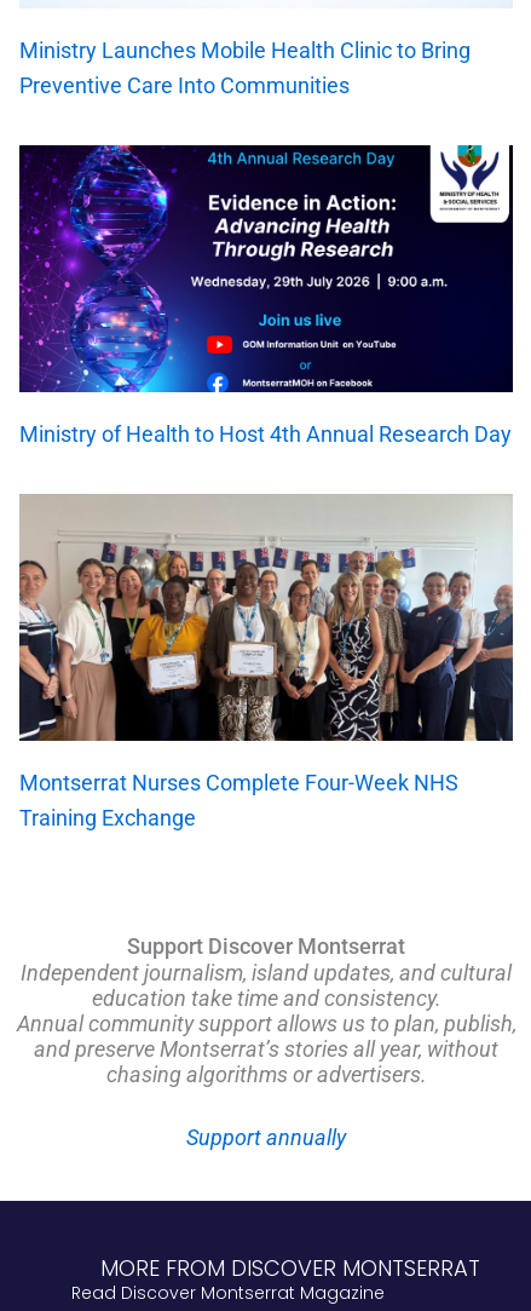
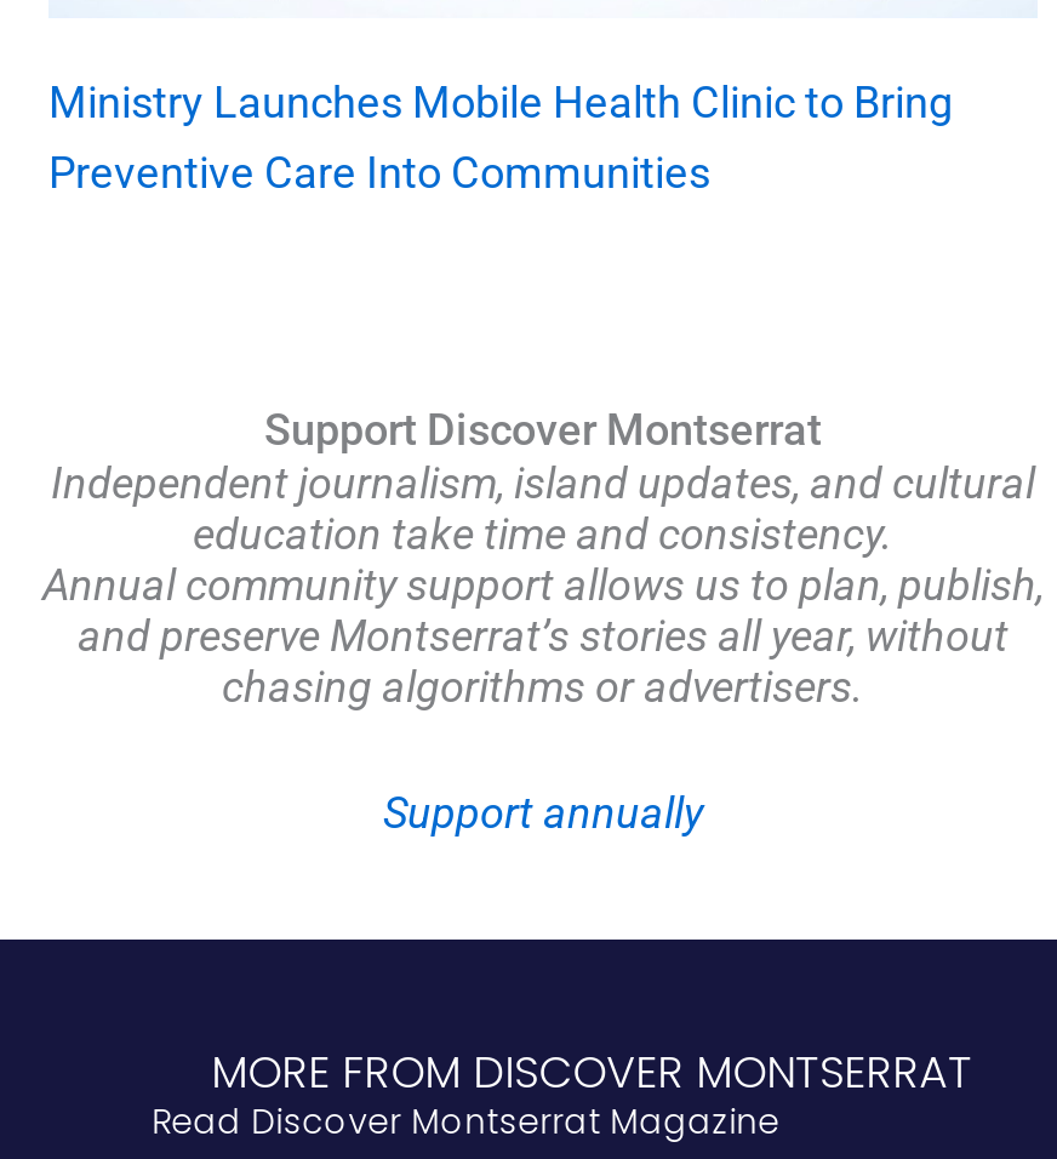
- [image]
- Ministry of Health to Host 4th Annual Research Day

- [image]
- Montserrat Nurses Complete Four-Week NHS
- Training Exchange
